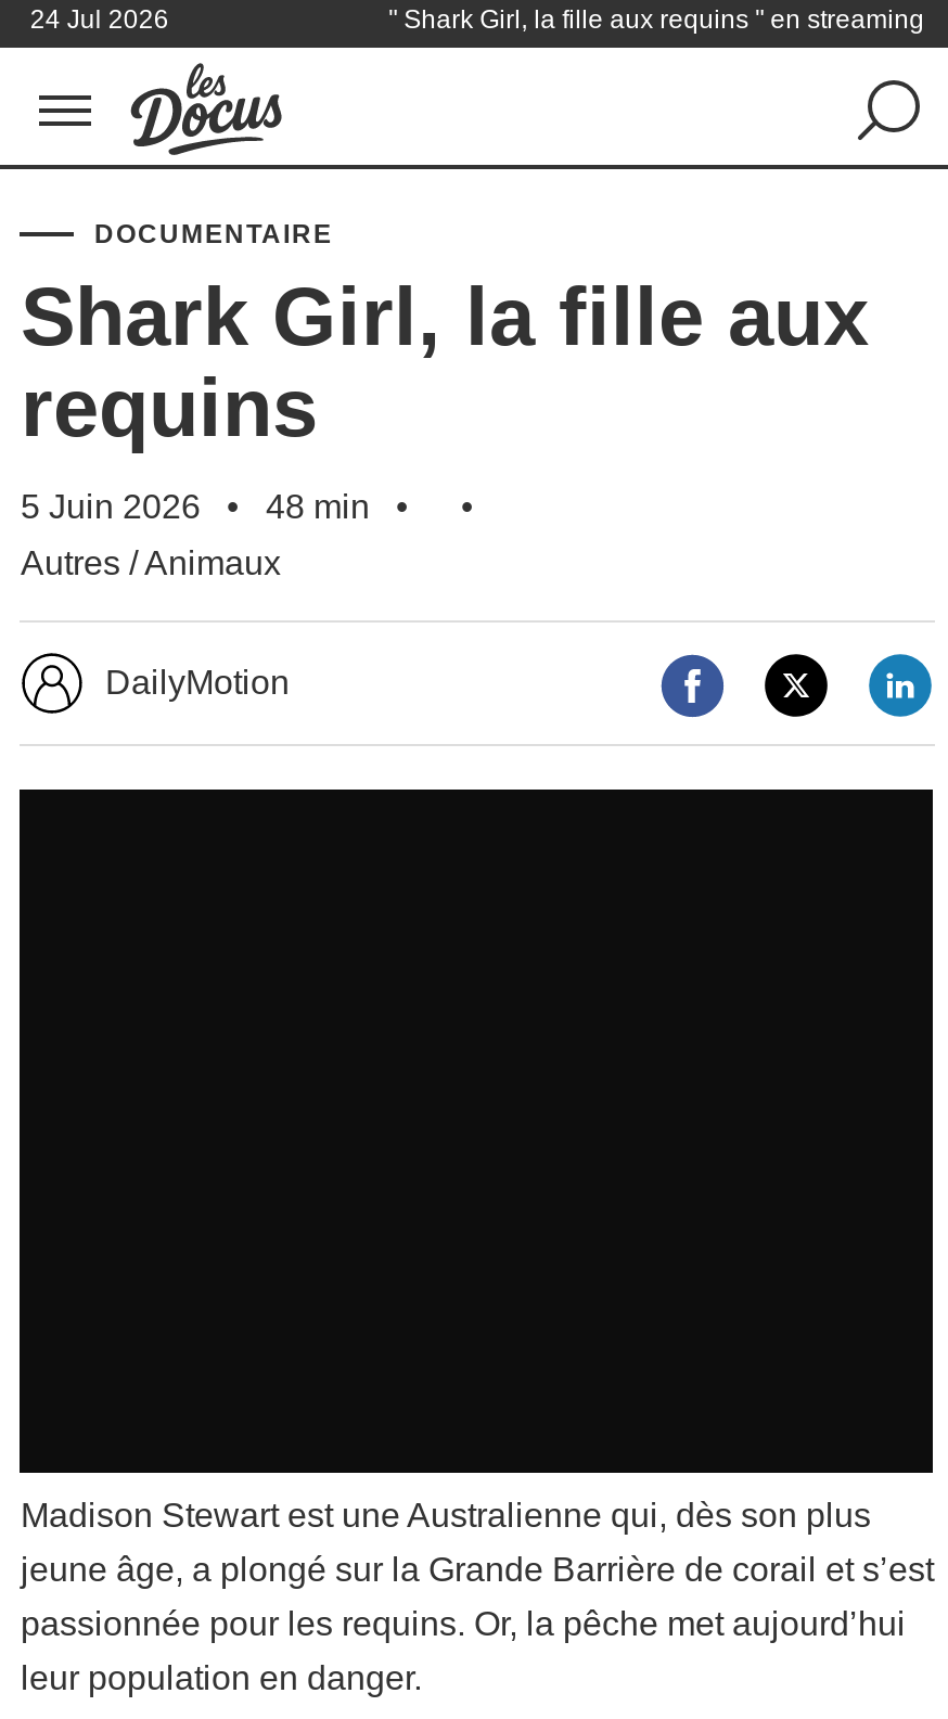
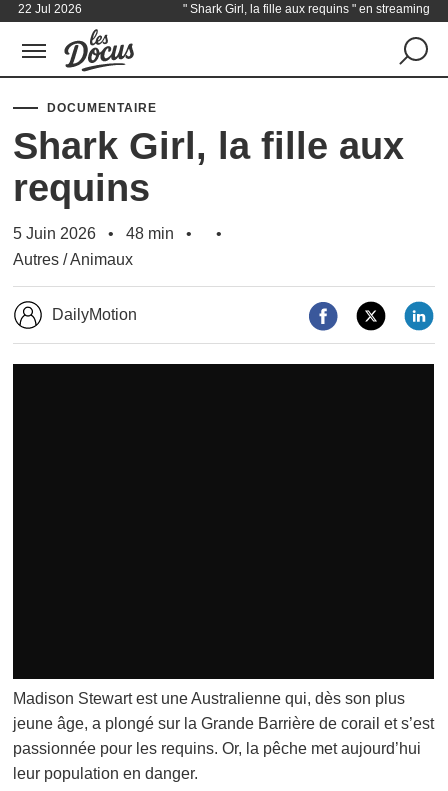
- 24 Jul 2026
+ 22 Jul 2026
